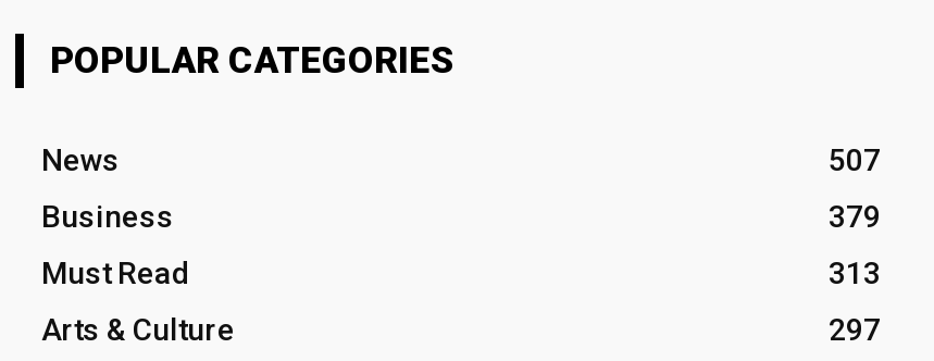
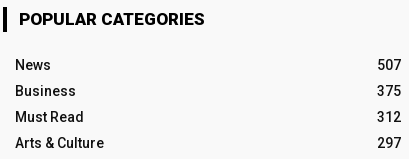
- 379
+ 375

- 313
+ 312
